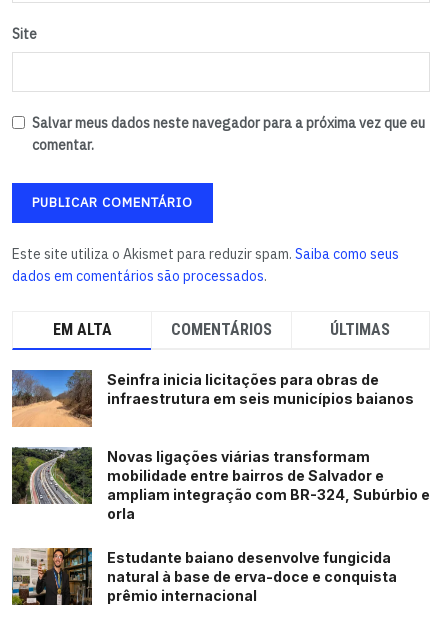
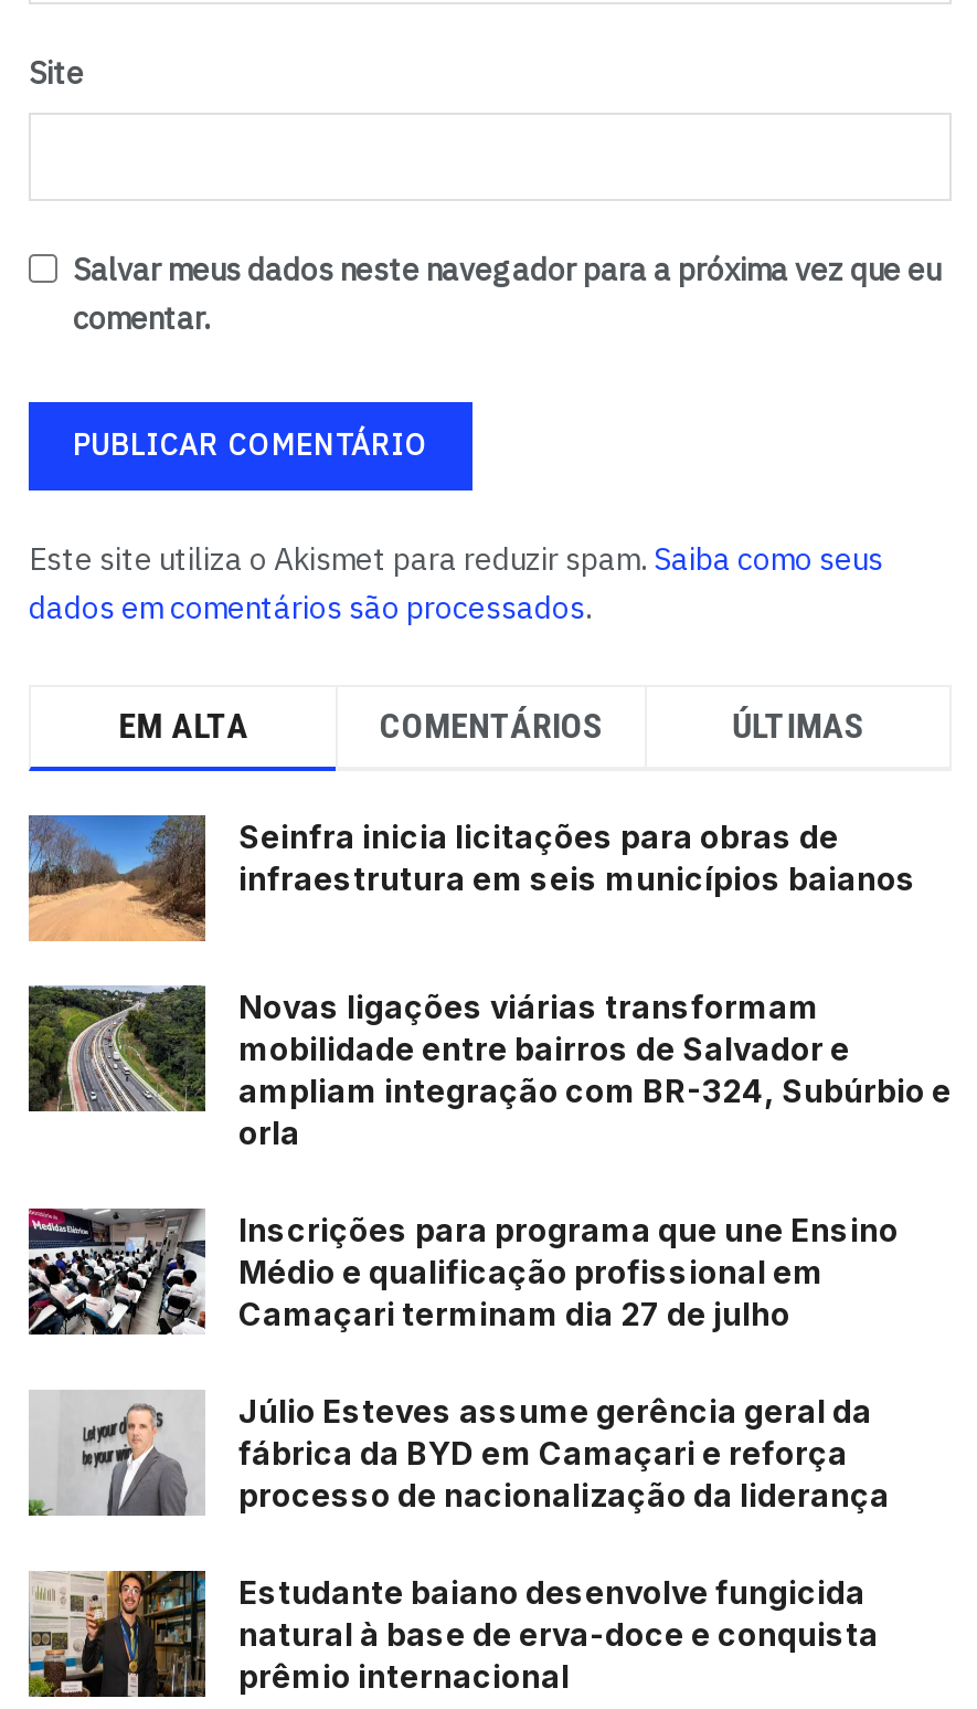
+ [image]
+ Inscrições para programa que une Ensino
+ Médio e qualificação profissional em
+ Camaçari terminam dia 27 de julho
+ Júlio Esteves assume gerência geral da
+ fábrica da BYD em Camaçari e reforça
+ processo de nacionalização da liderança

+ [image]
